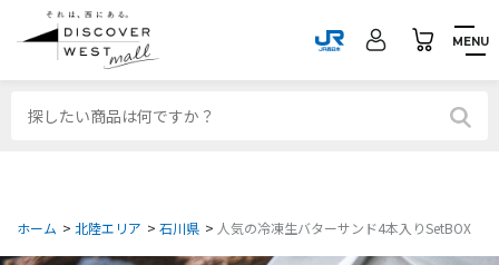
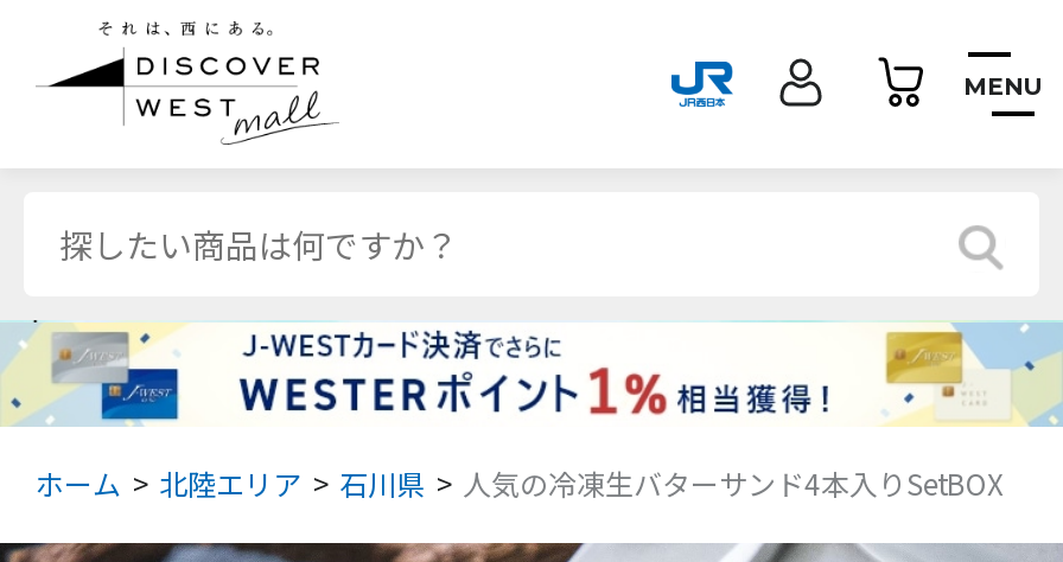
+ [image]

+ [image]

+ [image]
